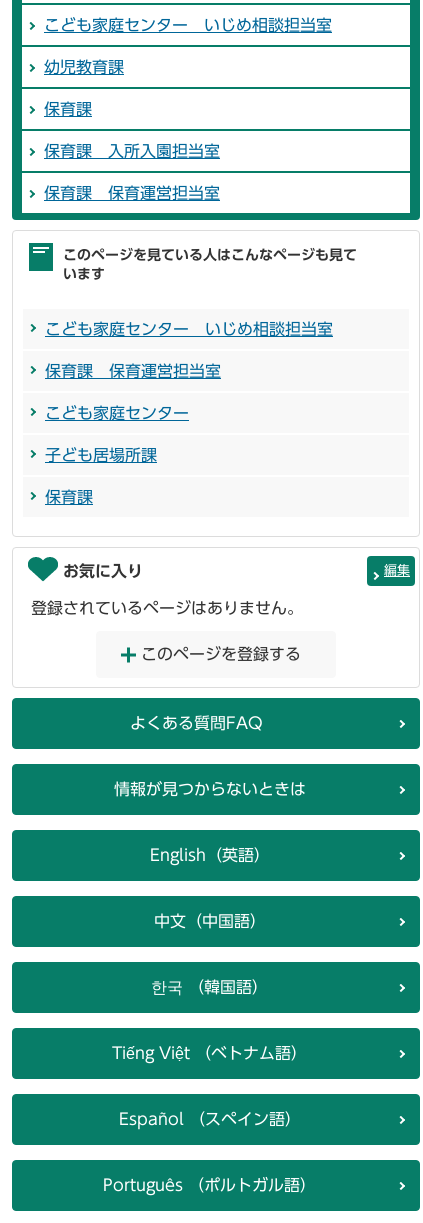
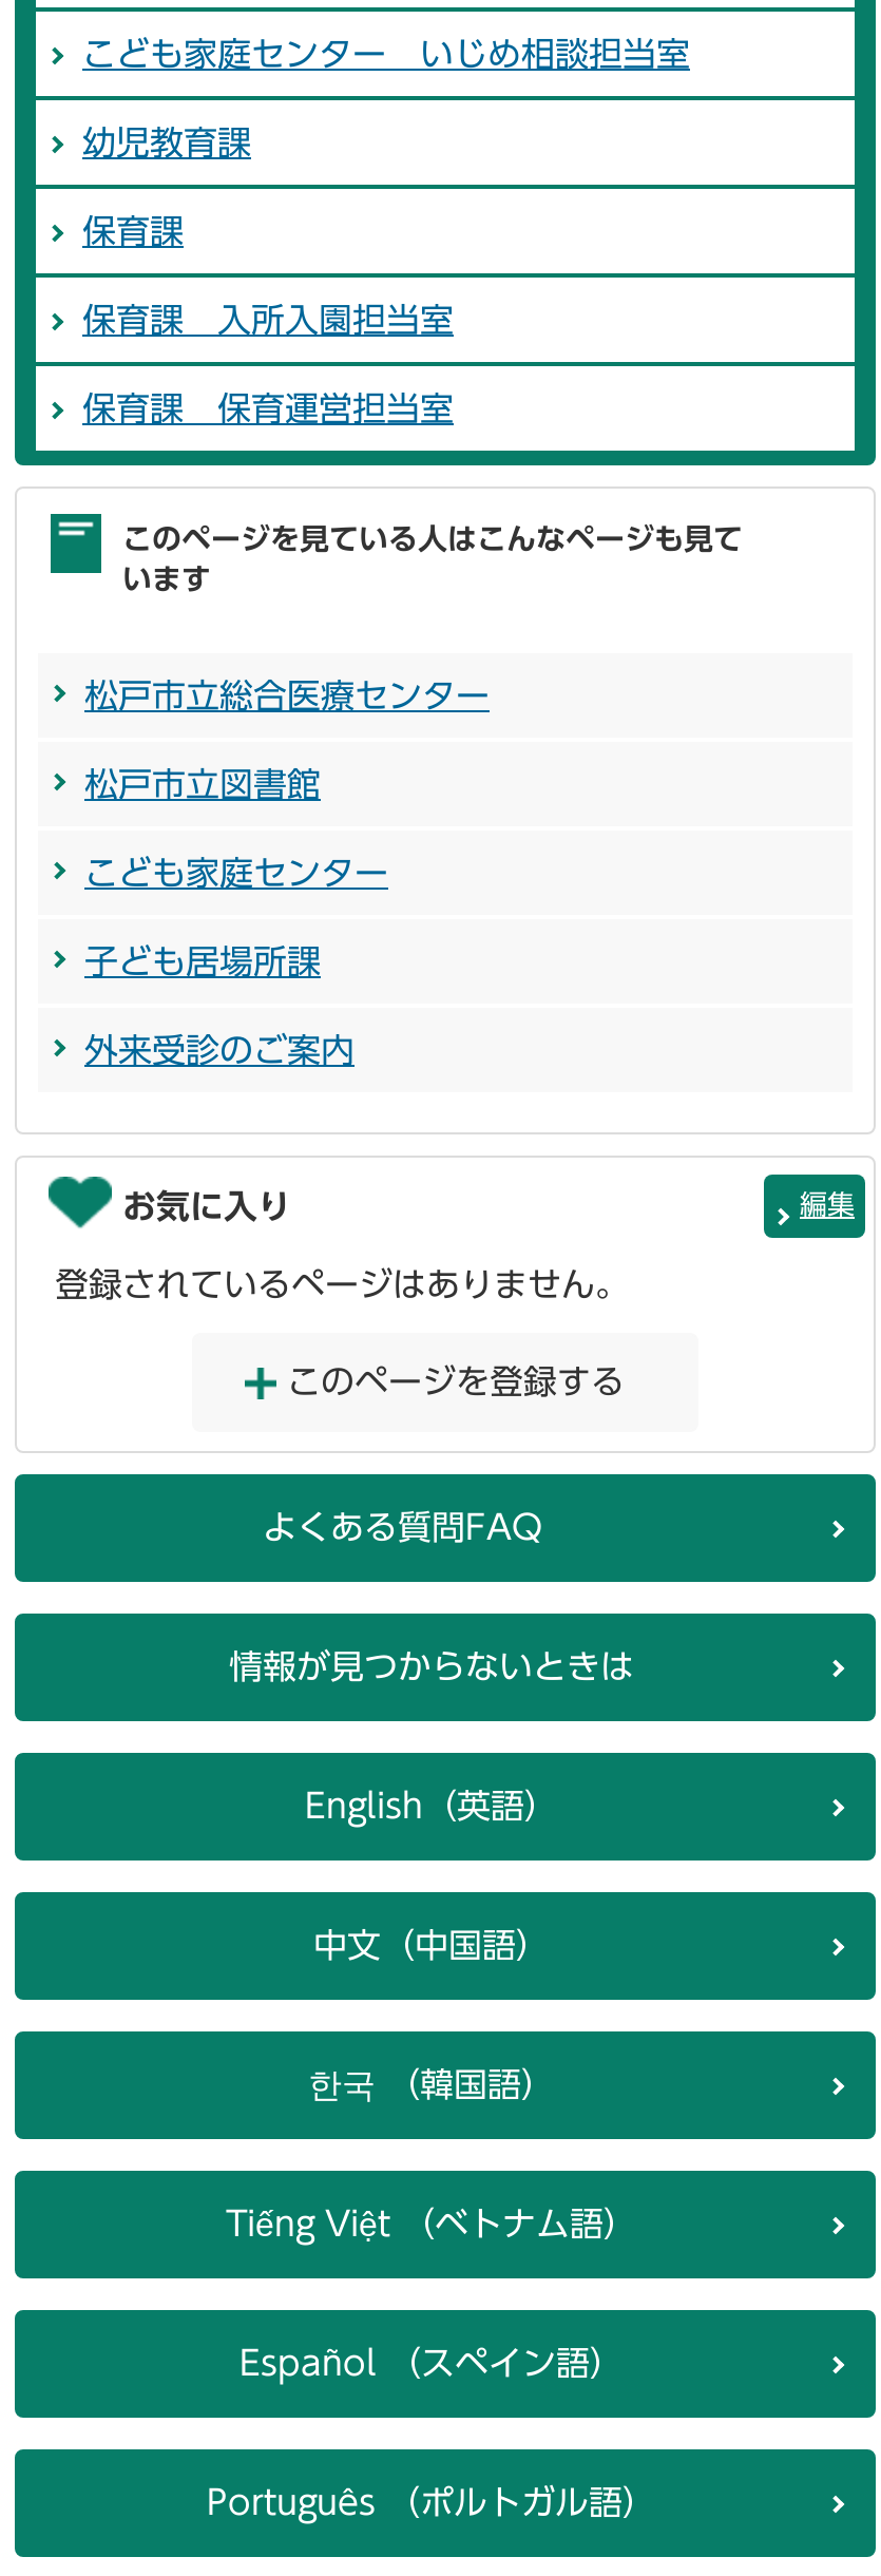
- こども家庭センター いじめ相談担当室
+ 松戸市立総合医療センター

- 保育課 保育運営担当室
+ 松戸市立図書館

- 保育課
+ 外来受診のご案内
